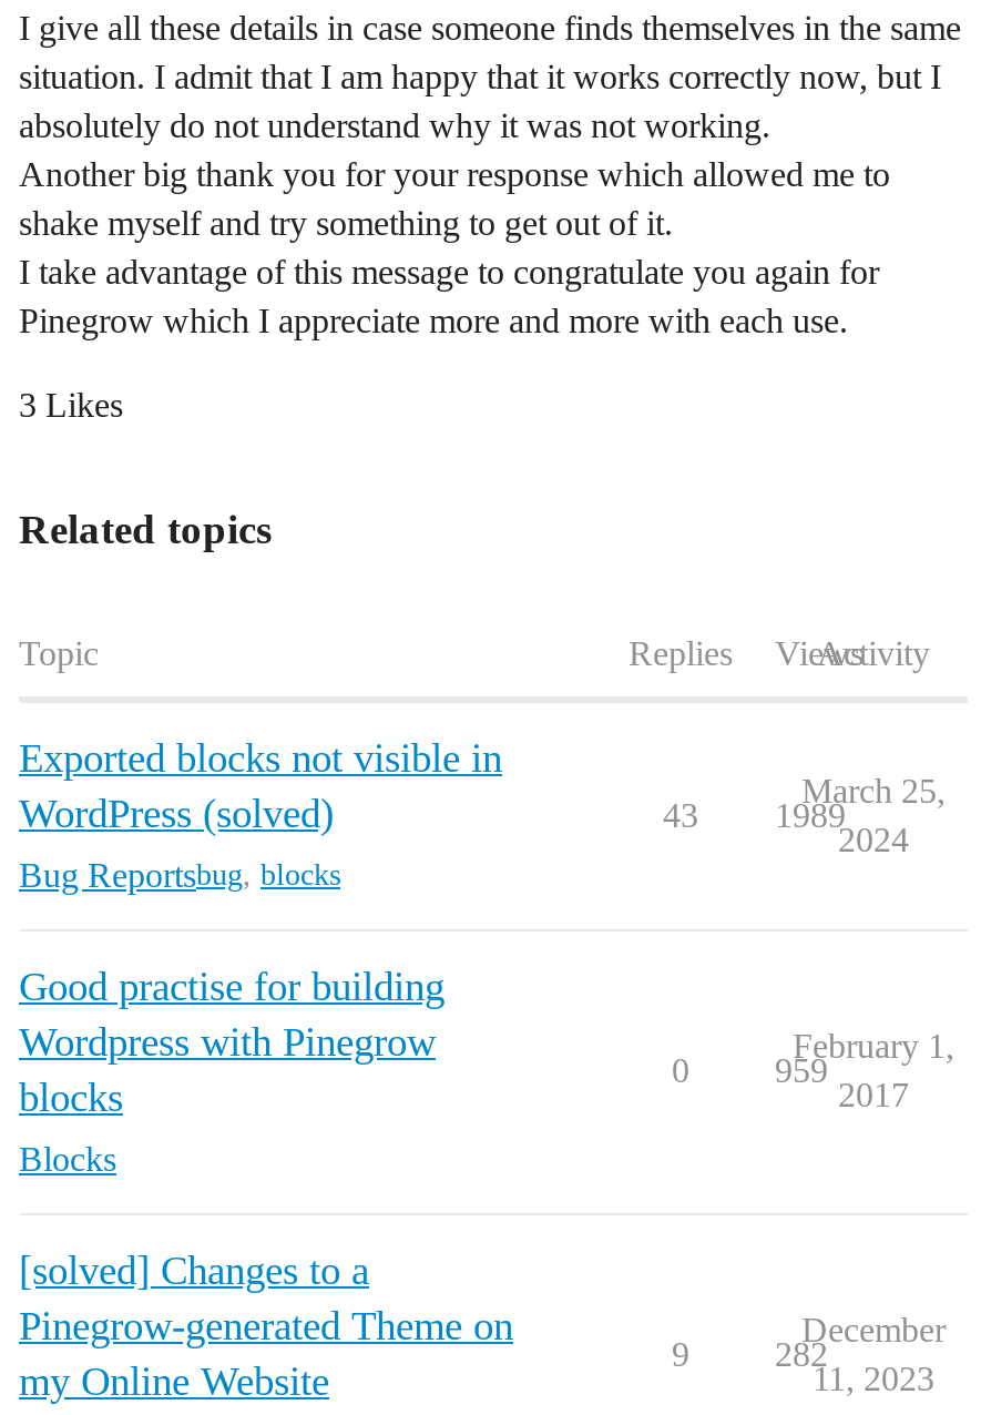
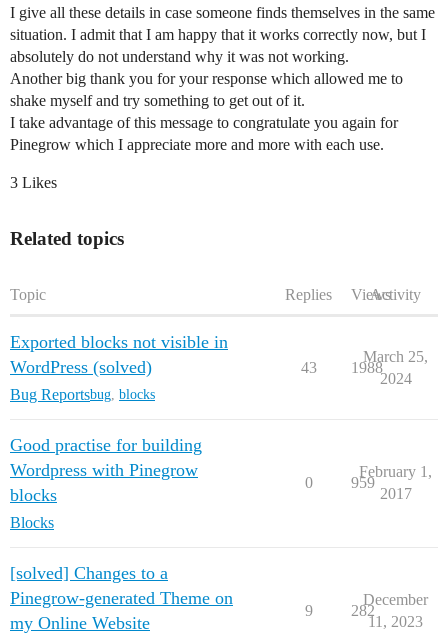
- 1989
+ 1988
